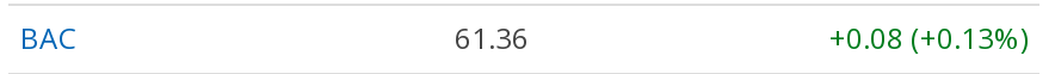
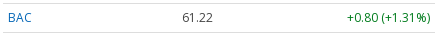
- 61.36
+ 61.22

- +0.08 (+0.13%)
+ +0.80 (+1.31%)
